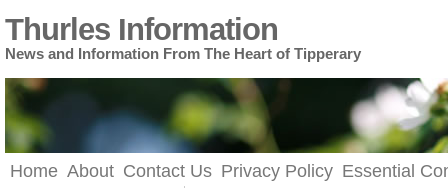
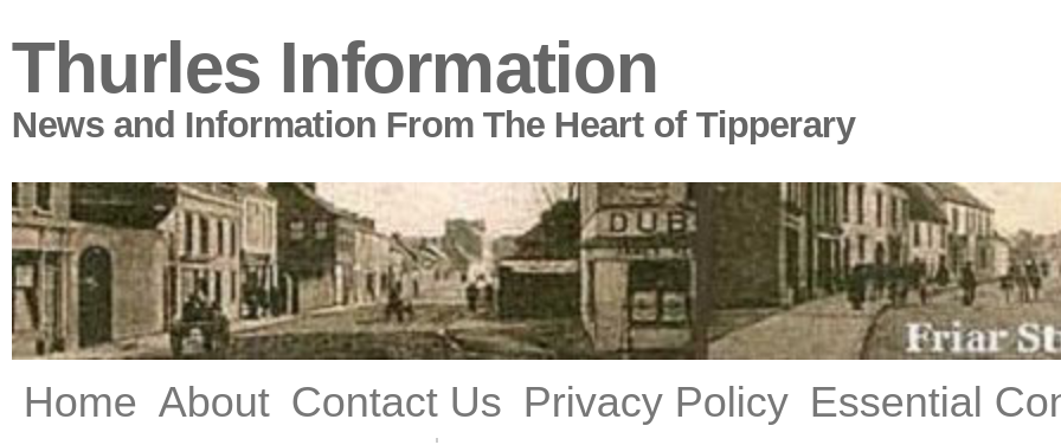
- [image]
+ [image]
